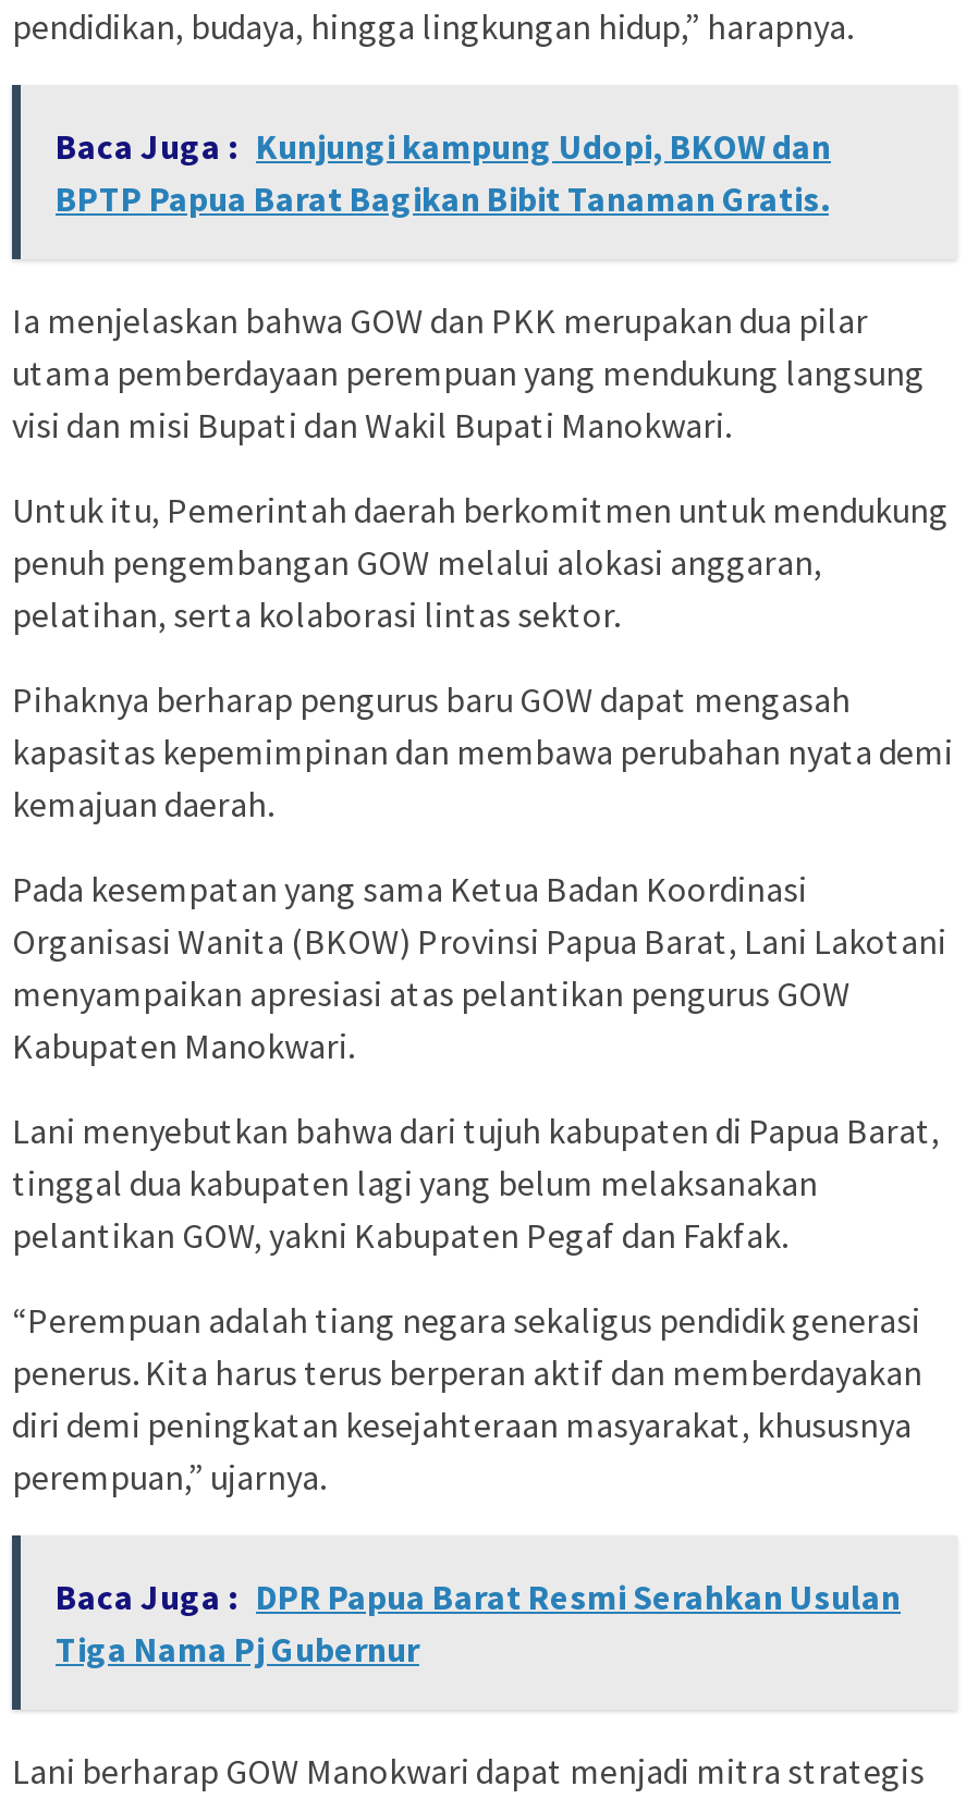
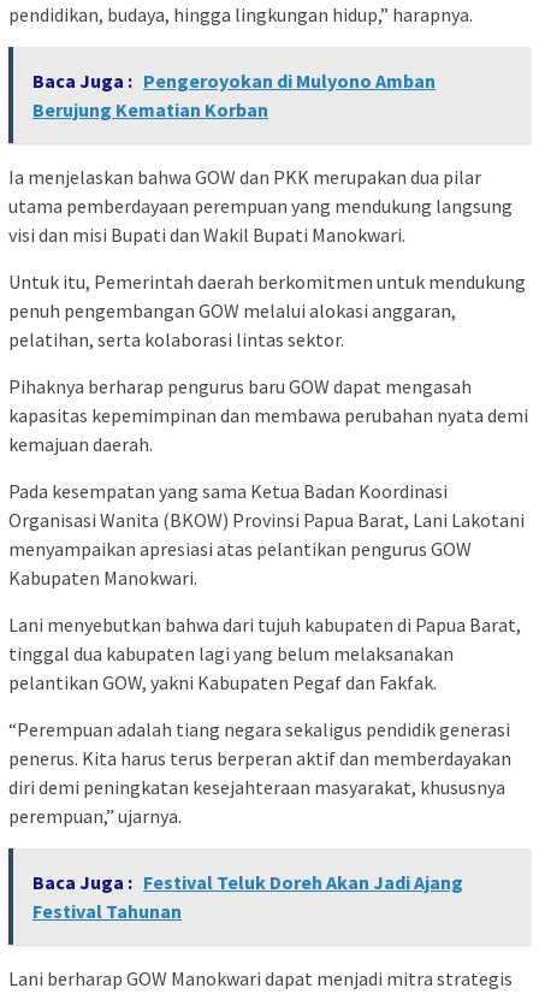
- Baca Juga : Kunjungi kampung Udopi, BKOW dan
- BPTP Papua Barat Bagikan Bibit Tanaman Gratis.
+ Baca Juga : Pengeroyokan di Mulyono Amban
+ Berujung Kematian Korban

- Baca Juga : DPR Papua Barat Resmi Serahkan Usulan
- Tiga Nama Pj Gubernur
+ Baca Juga : Festival Teluk Doreh Akan Jadi Ajang
+ Festival Tahunan
